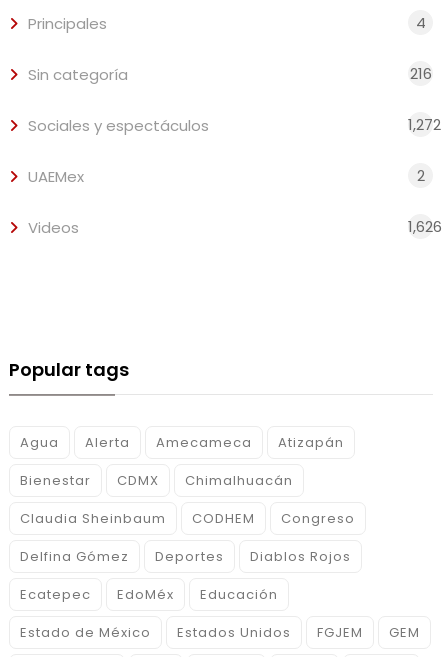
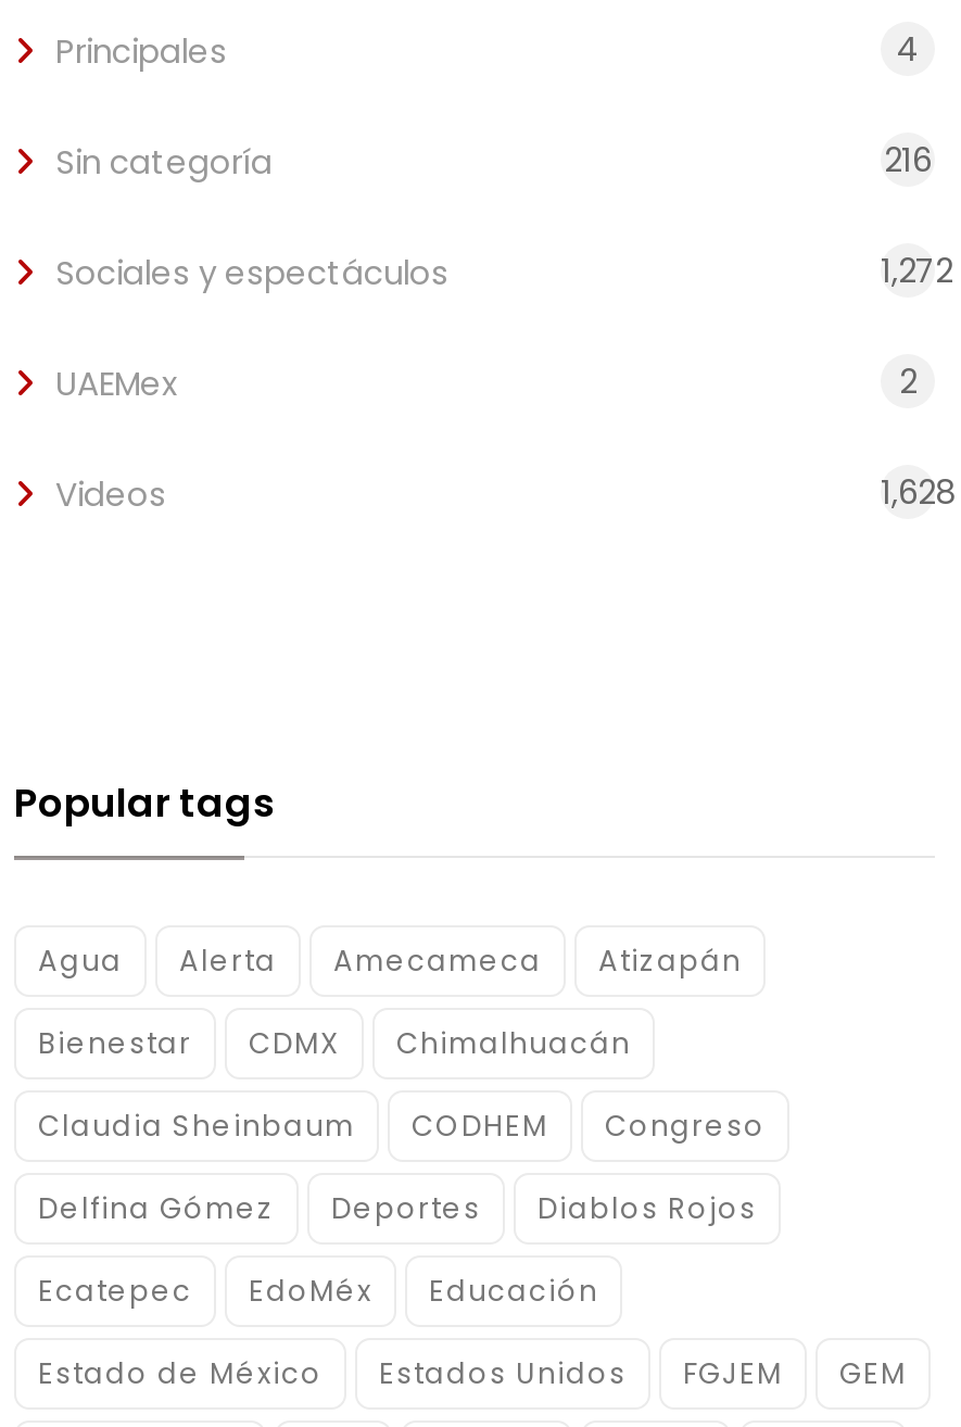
- 1,626
+ 1,628
